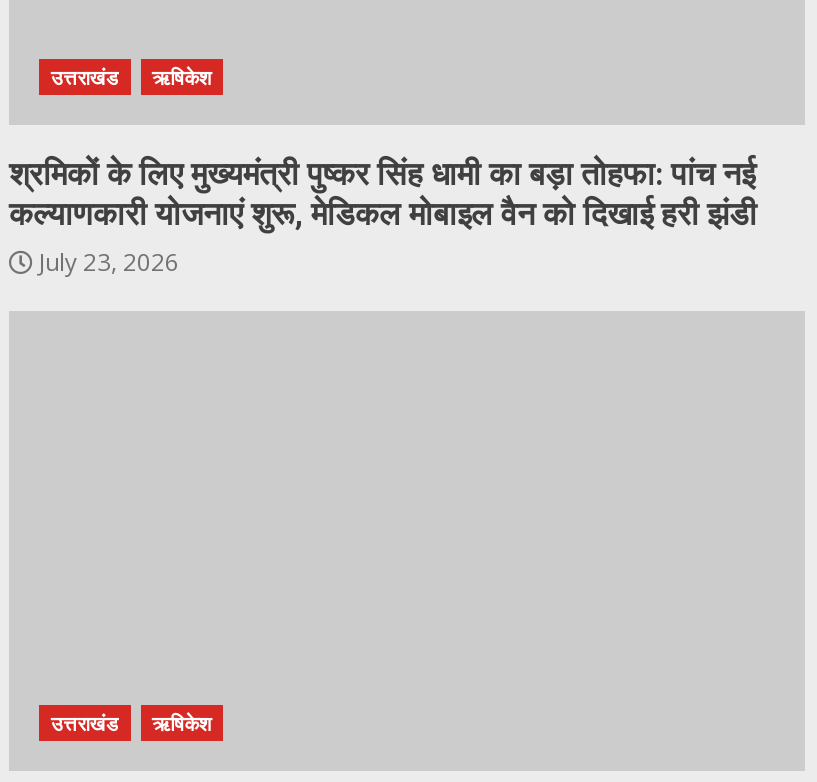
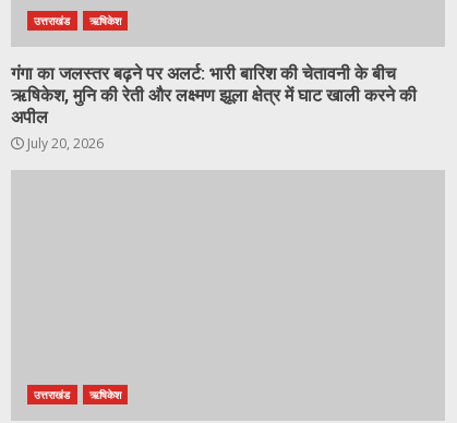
- श्रमिकों के लिए मुख्यमंत्री पुष्कर सिंह धामी का बड़ा तोहफा: पांच नई
- कल्याणकारी योजनाएं शुरू, मेडिकल मोबाइल वैन को दिखाई हरी झंडी
- July 23, 2026
+ गंगा का जलस्तर बढ़ने पर अलर्ट: भारी बारिश की चेतावनी के बीच
+ ऋषिकेश, मुनि की रेती और लक्ष्मण झूला क्षेत्र में घाट खाली करने की
+ अपील
+ July 20, 2026
